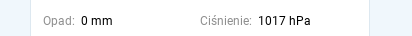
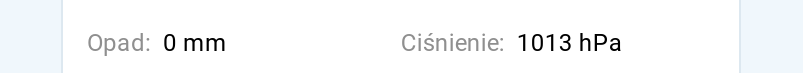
- Ciśnienie: 1017 hPa
+ Ciśnienie: 1013 hPa
